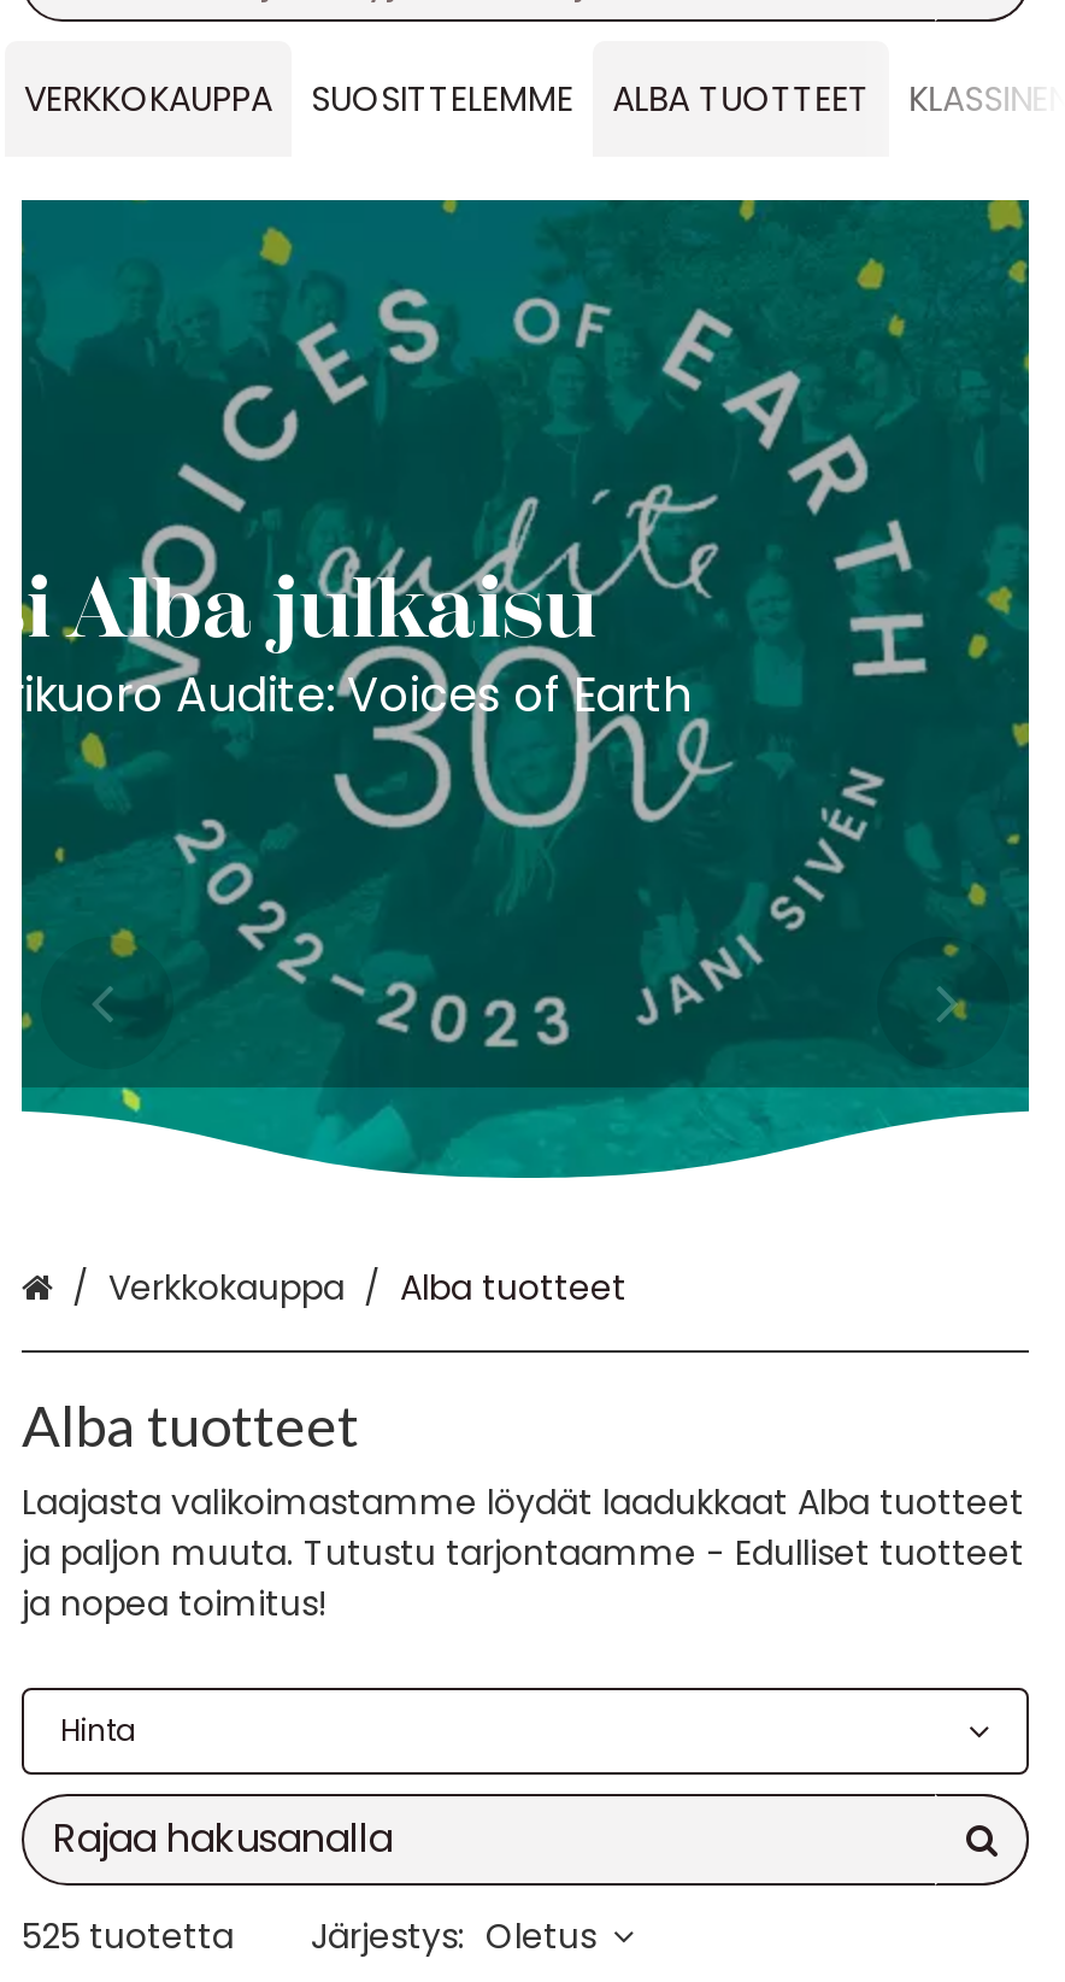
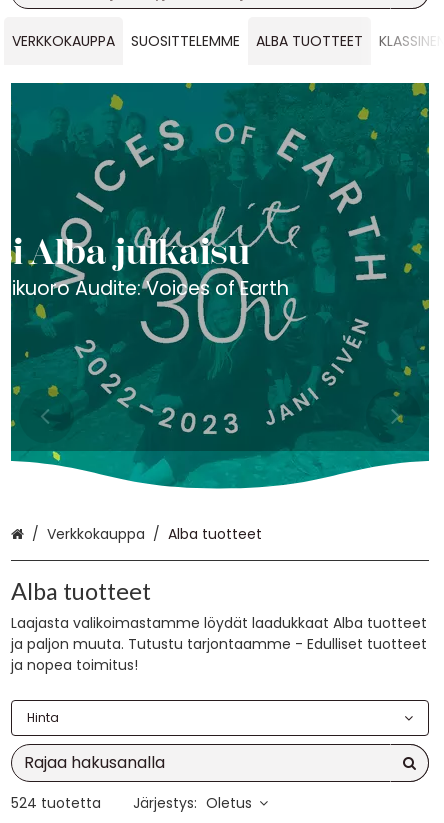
- 525 tuotetta Järjestys: Oletus
+ 524 tuotetta Järjestys: Oletus
